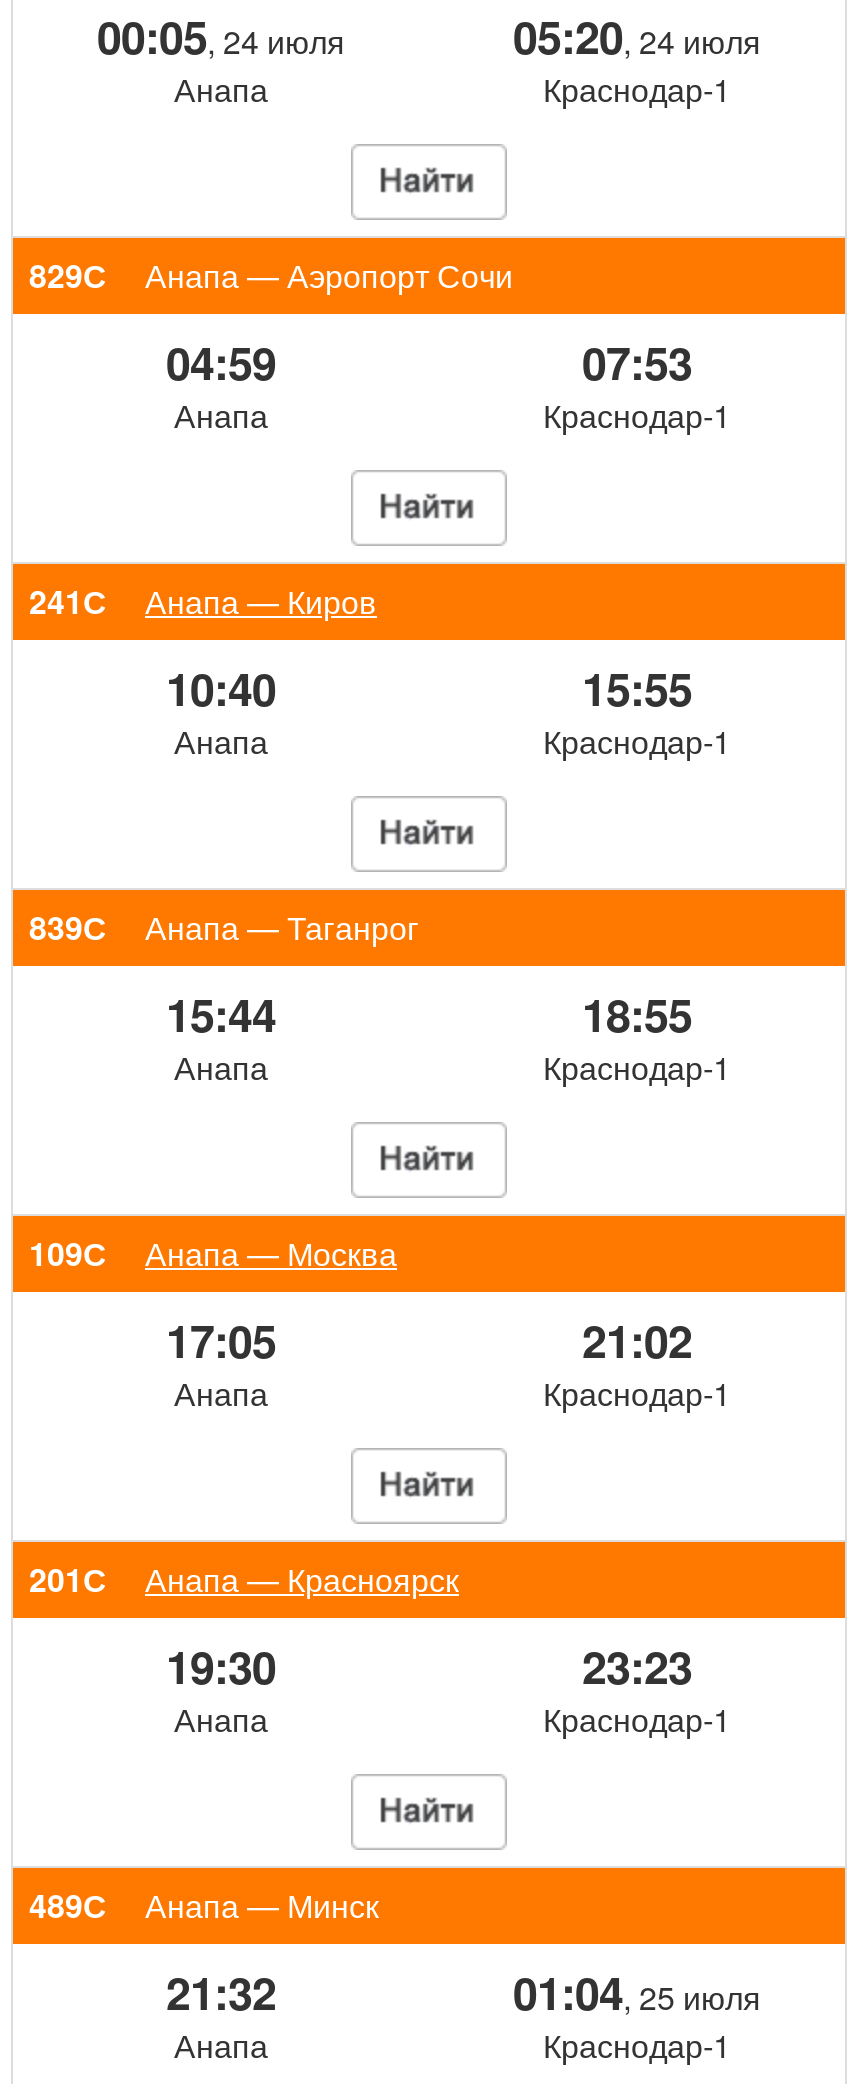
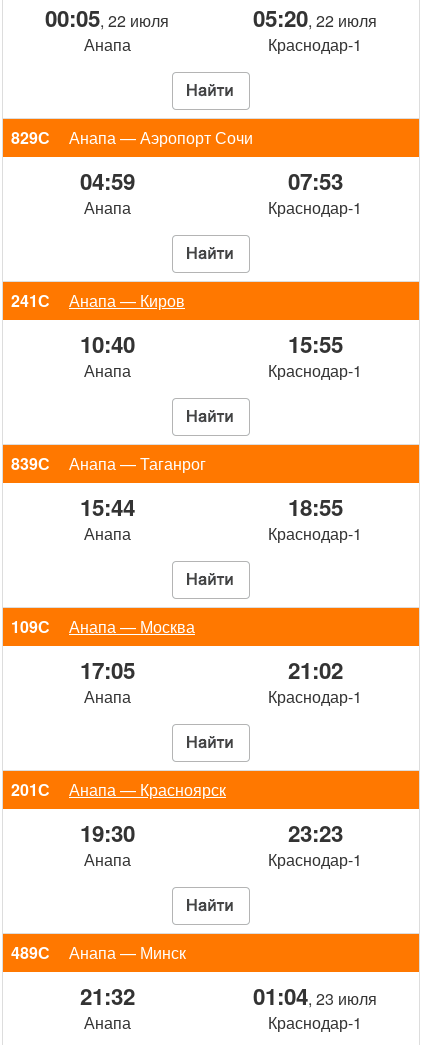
- 00:05, 24 июля
+ 00:05, 22 июля

- 05:20, 24 июля
+ 05:20, 22 июля

- 01:04, 25 июля
+ 01:04, 23 июля
